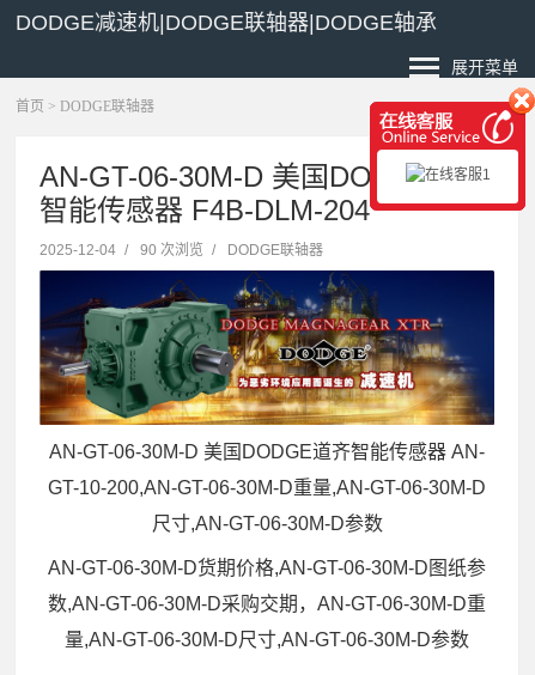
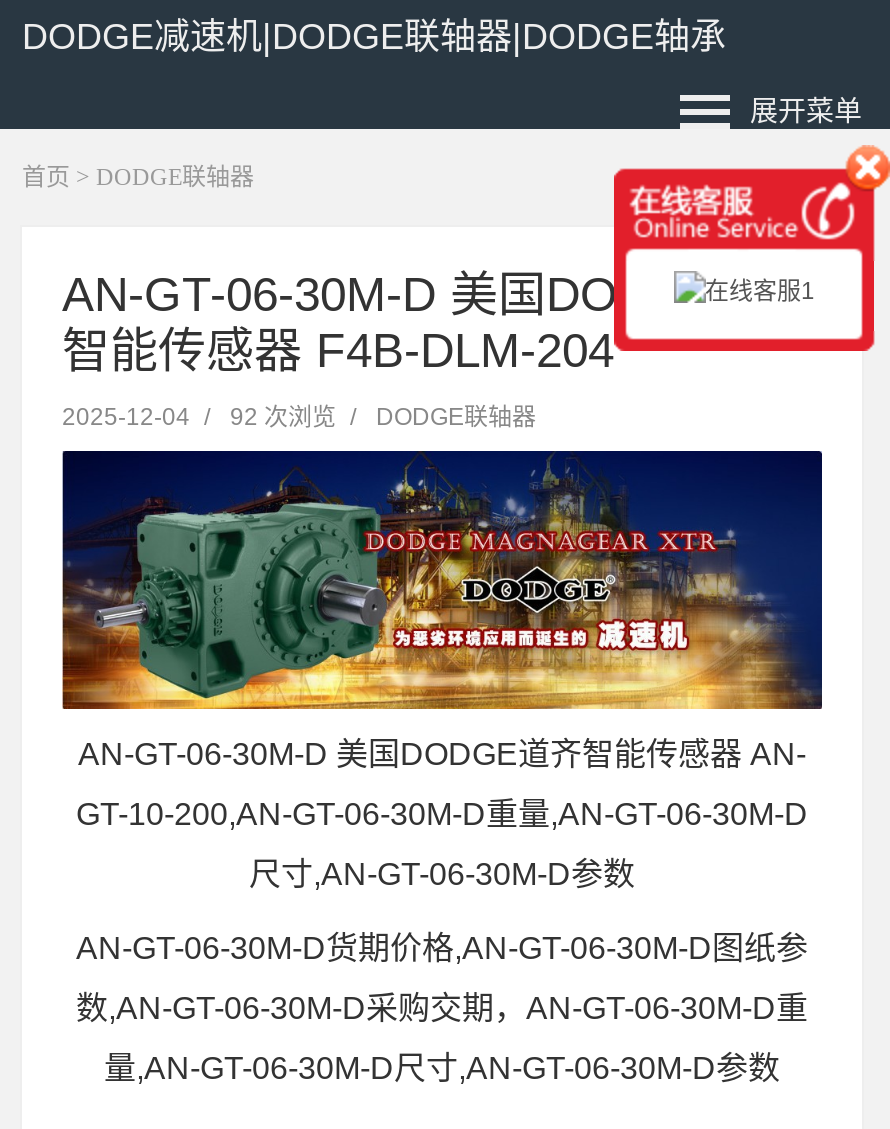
- 2025-12-04 / 90 次浏览 / DODGE联轴器
+ 2025-12-04 / 92 次浏览 / DODGE联轴器
